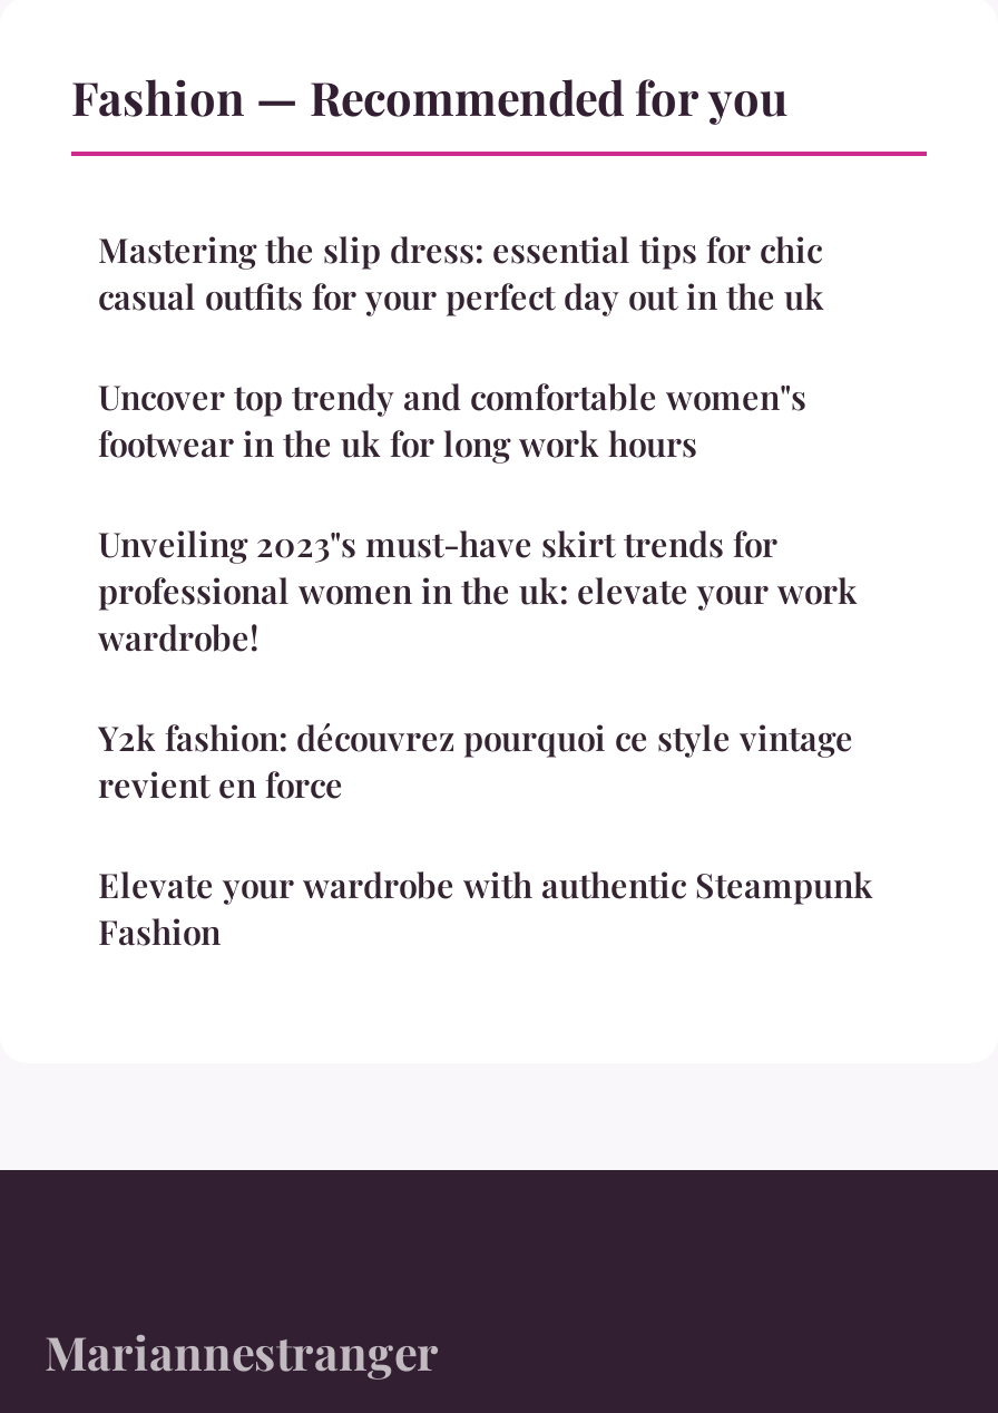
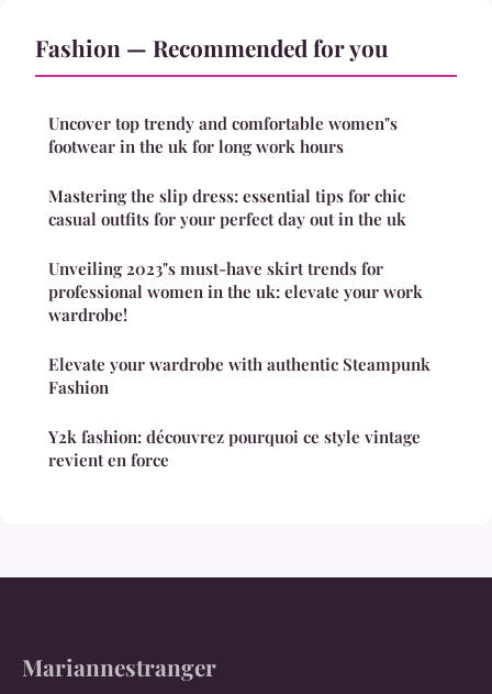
moved down: Mastering the slip dress: essential tips for chic | casual outfits for your perfect day out in the uk

moved up: Uncover top trendy and comfortable women"s | footwear in the uk for long work hours

moved down: Y2k fashion: découvrez pourquoi ce style vintage | revient en force

moved up: Elevate your wardrobe with authentic Steampunk | Fashion
